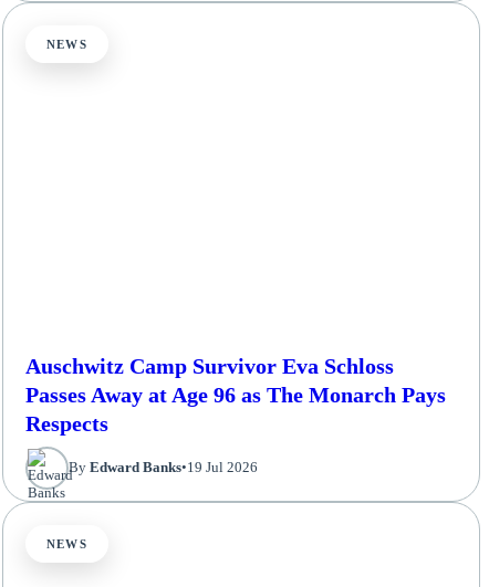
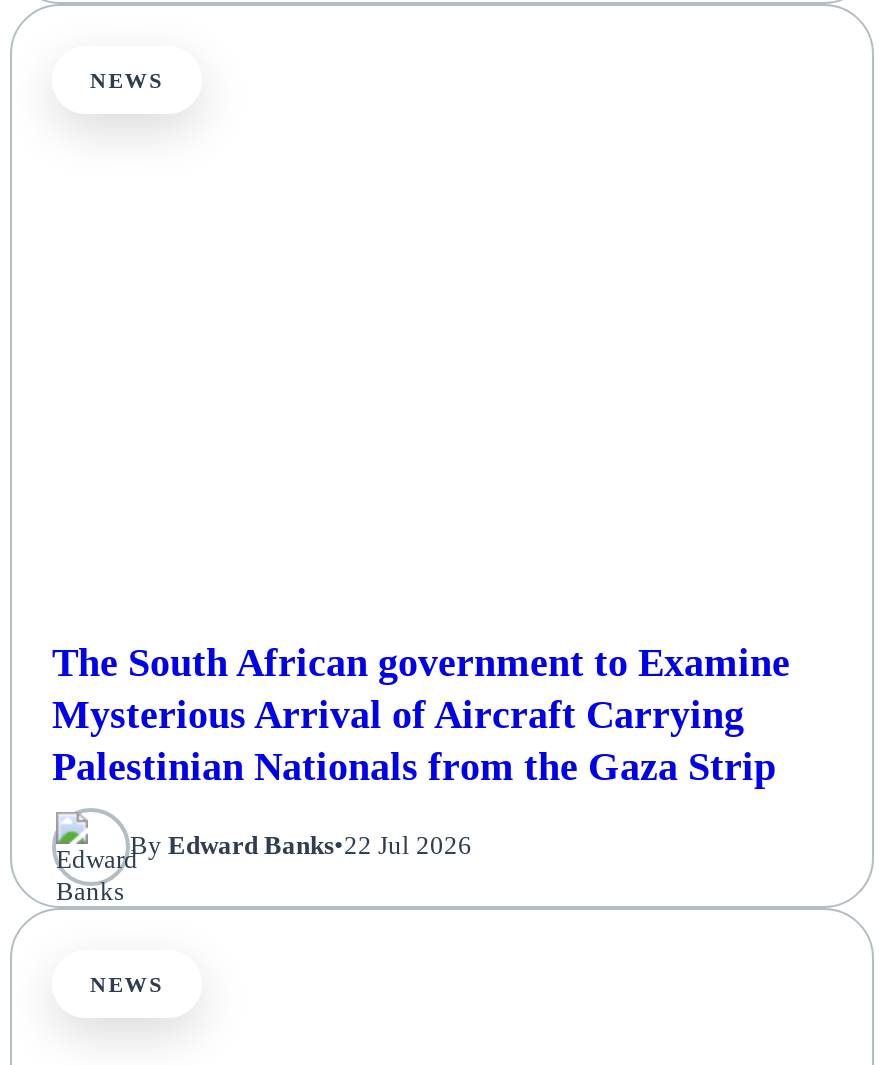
- Auschwitz Camp Survivor Eva Schloss
- Passes Away at Age 96 as The Monarch Pays
- Respects
+ The South African government to Examine
+ Mysterious Arrival of Aircraft Carrying
+ Palestinian Nationals from the Gaza Strip

- By Edward Banks•19 Jul 2026
+ By Edward Banks•22 Jul 2026
